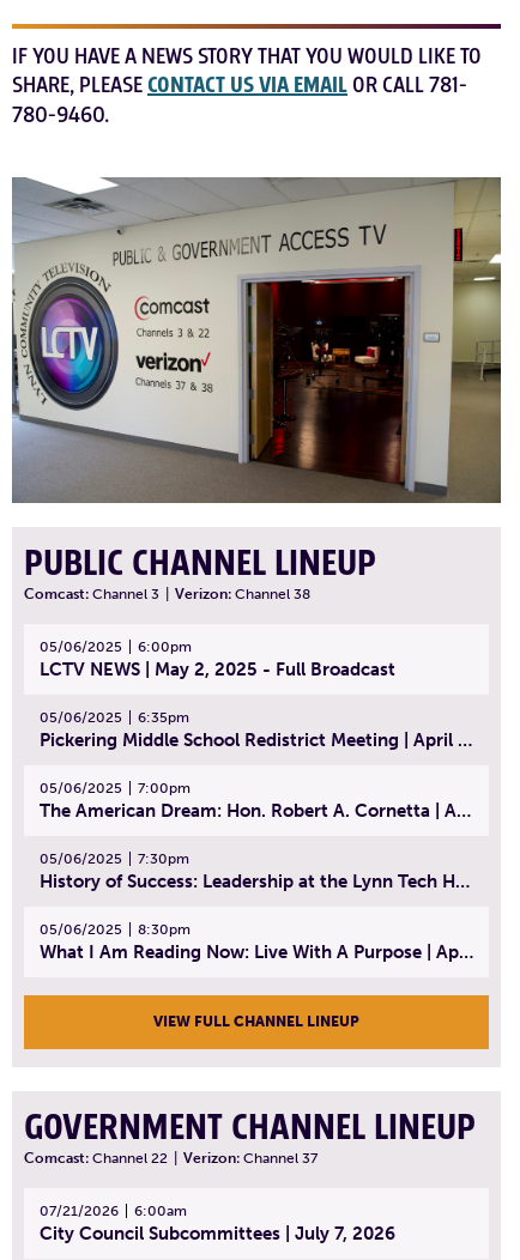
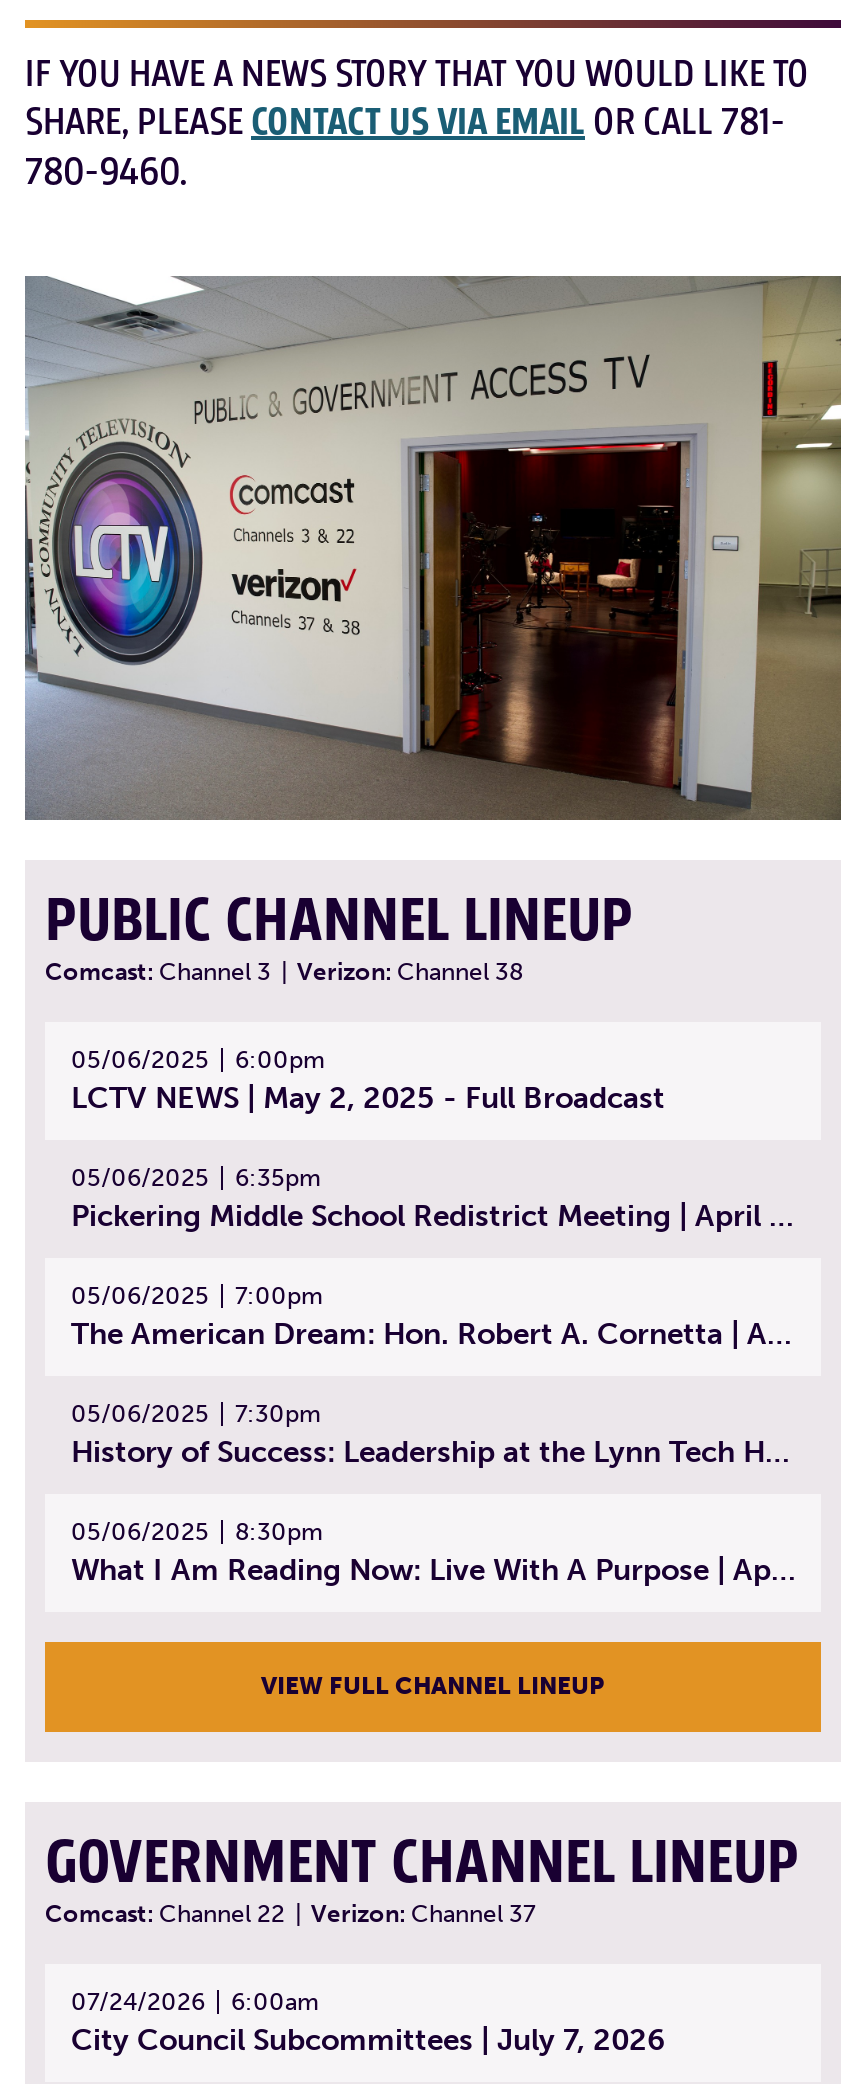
- 07/21/2026 6:00am
+ 07/24/2026 6:00am
